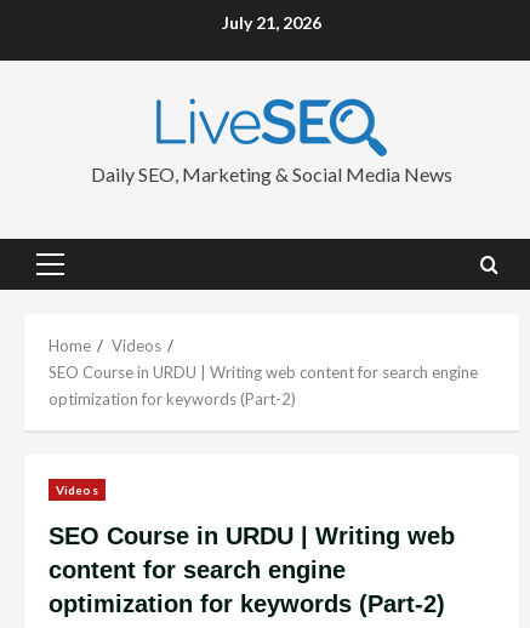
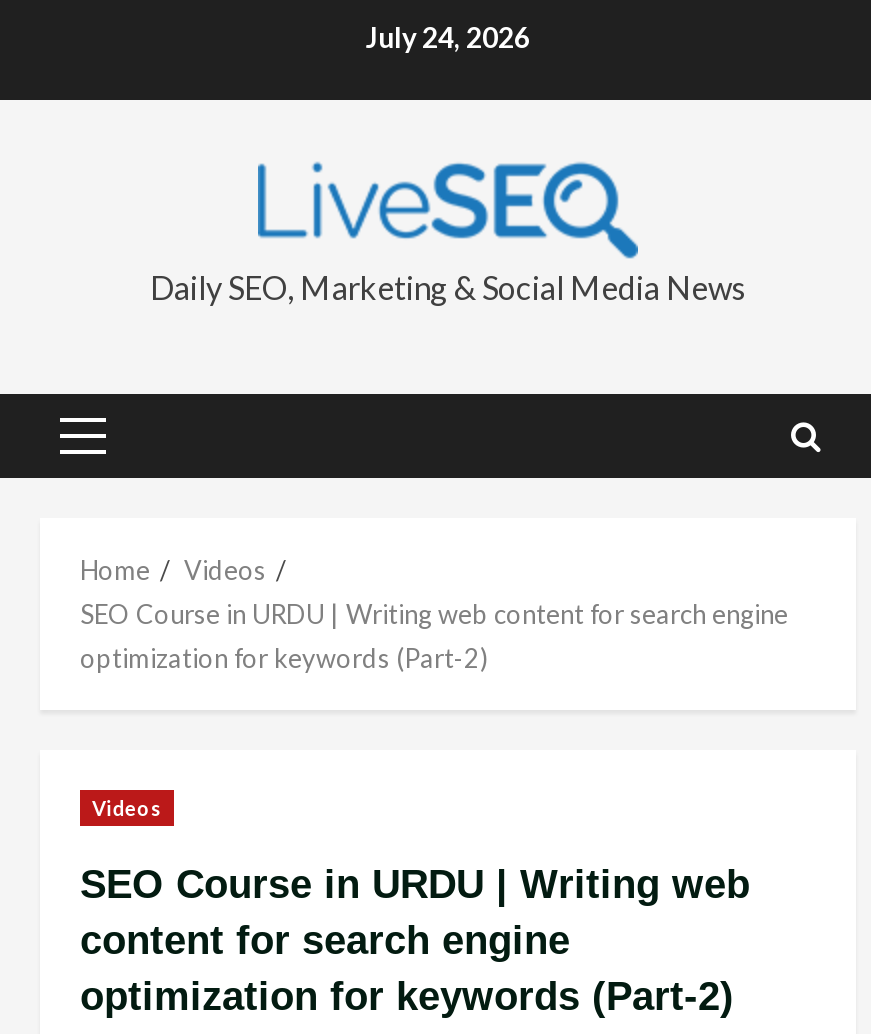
- July 21, 2026
+ July 24, 2026
